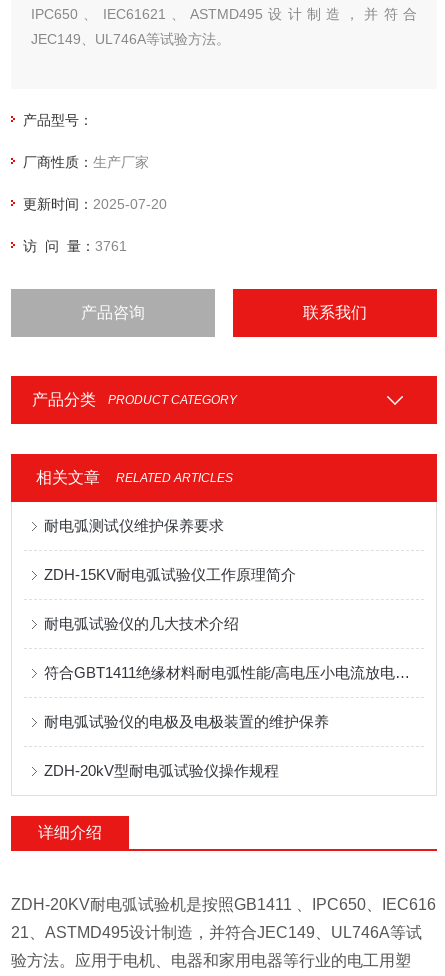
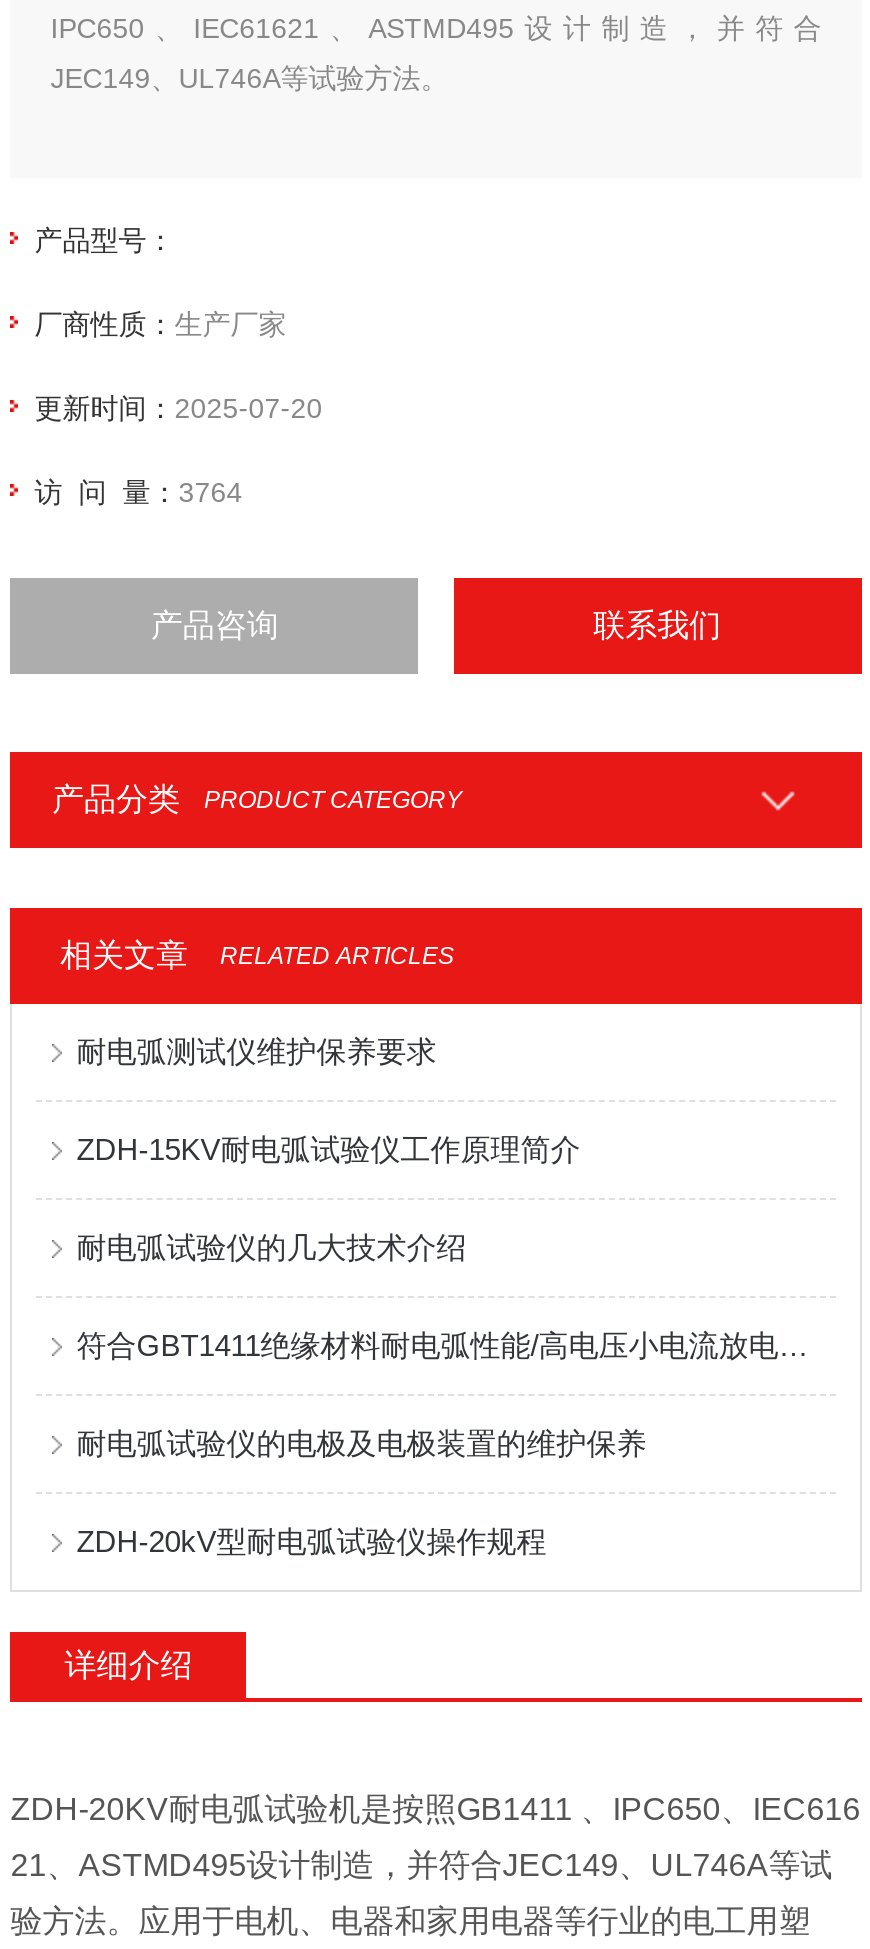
- 访 问 量：3761
+ 访 问 量：3764
